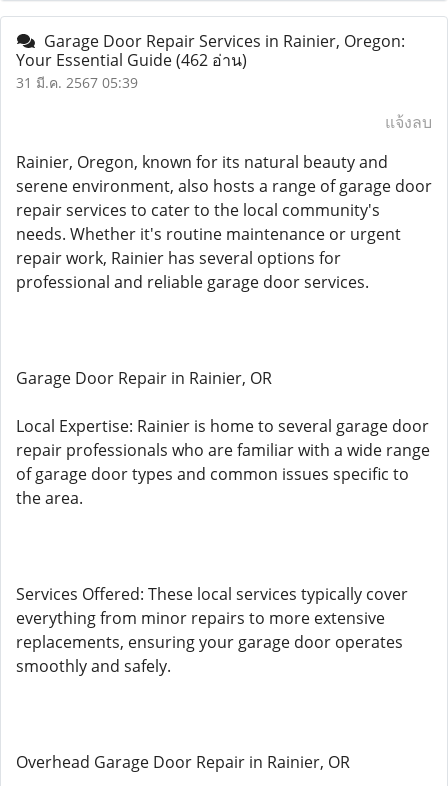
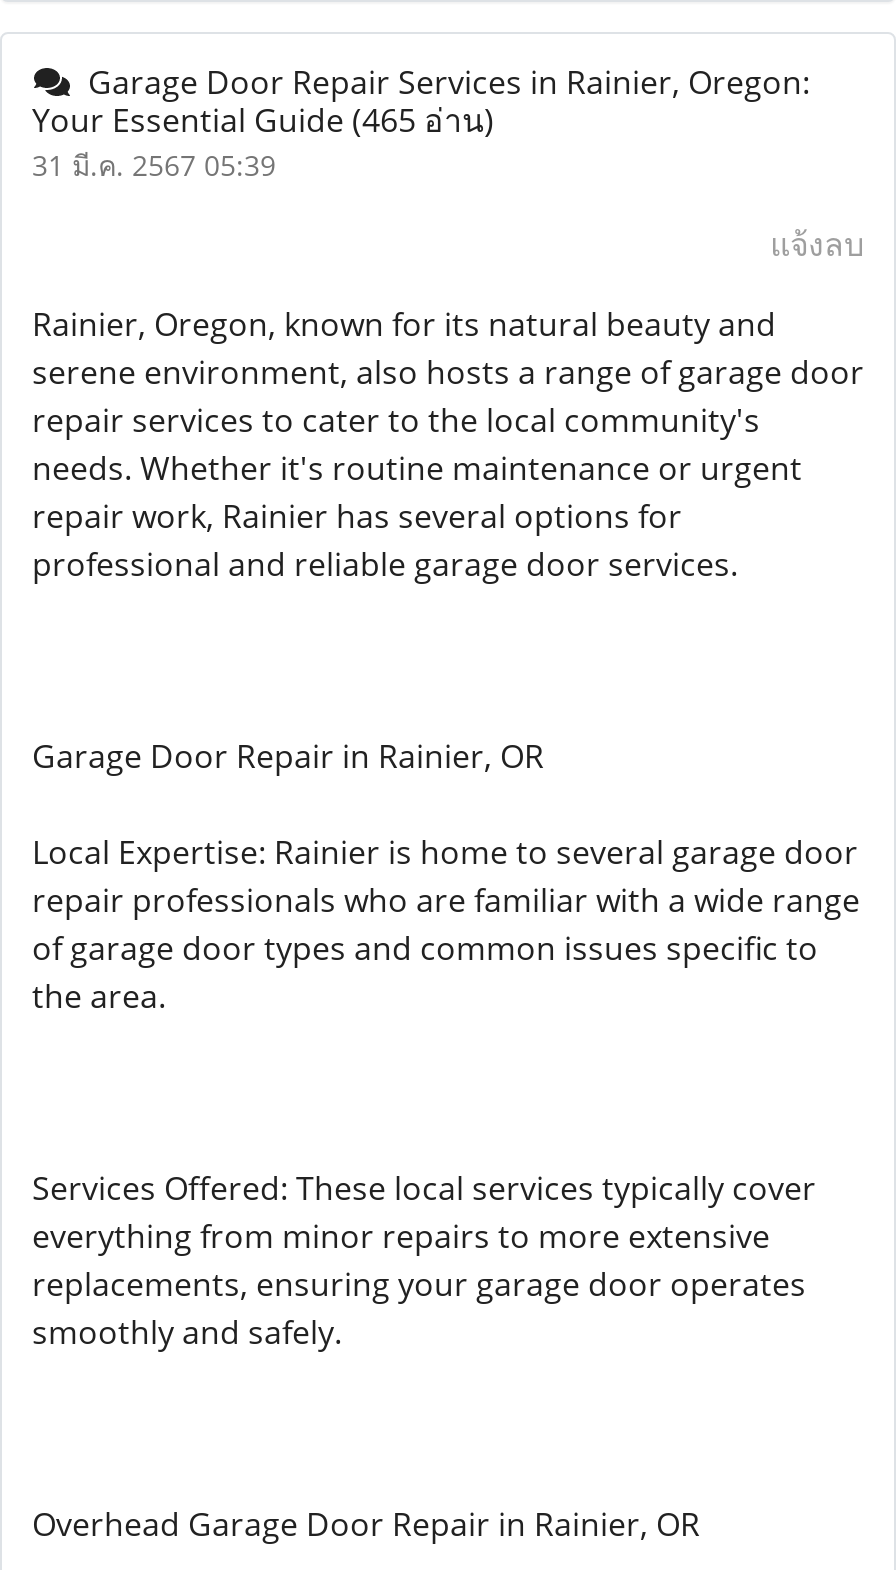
- Your Essential Guide (462 อ่าน)
+ Your Essential Guide (465 อ่าน)
